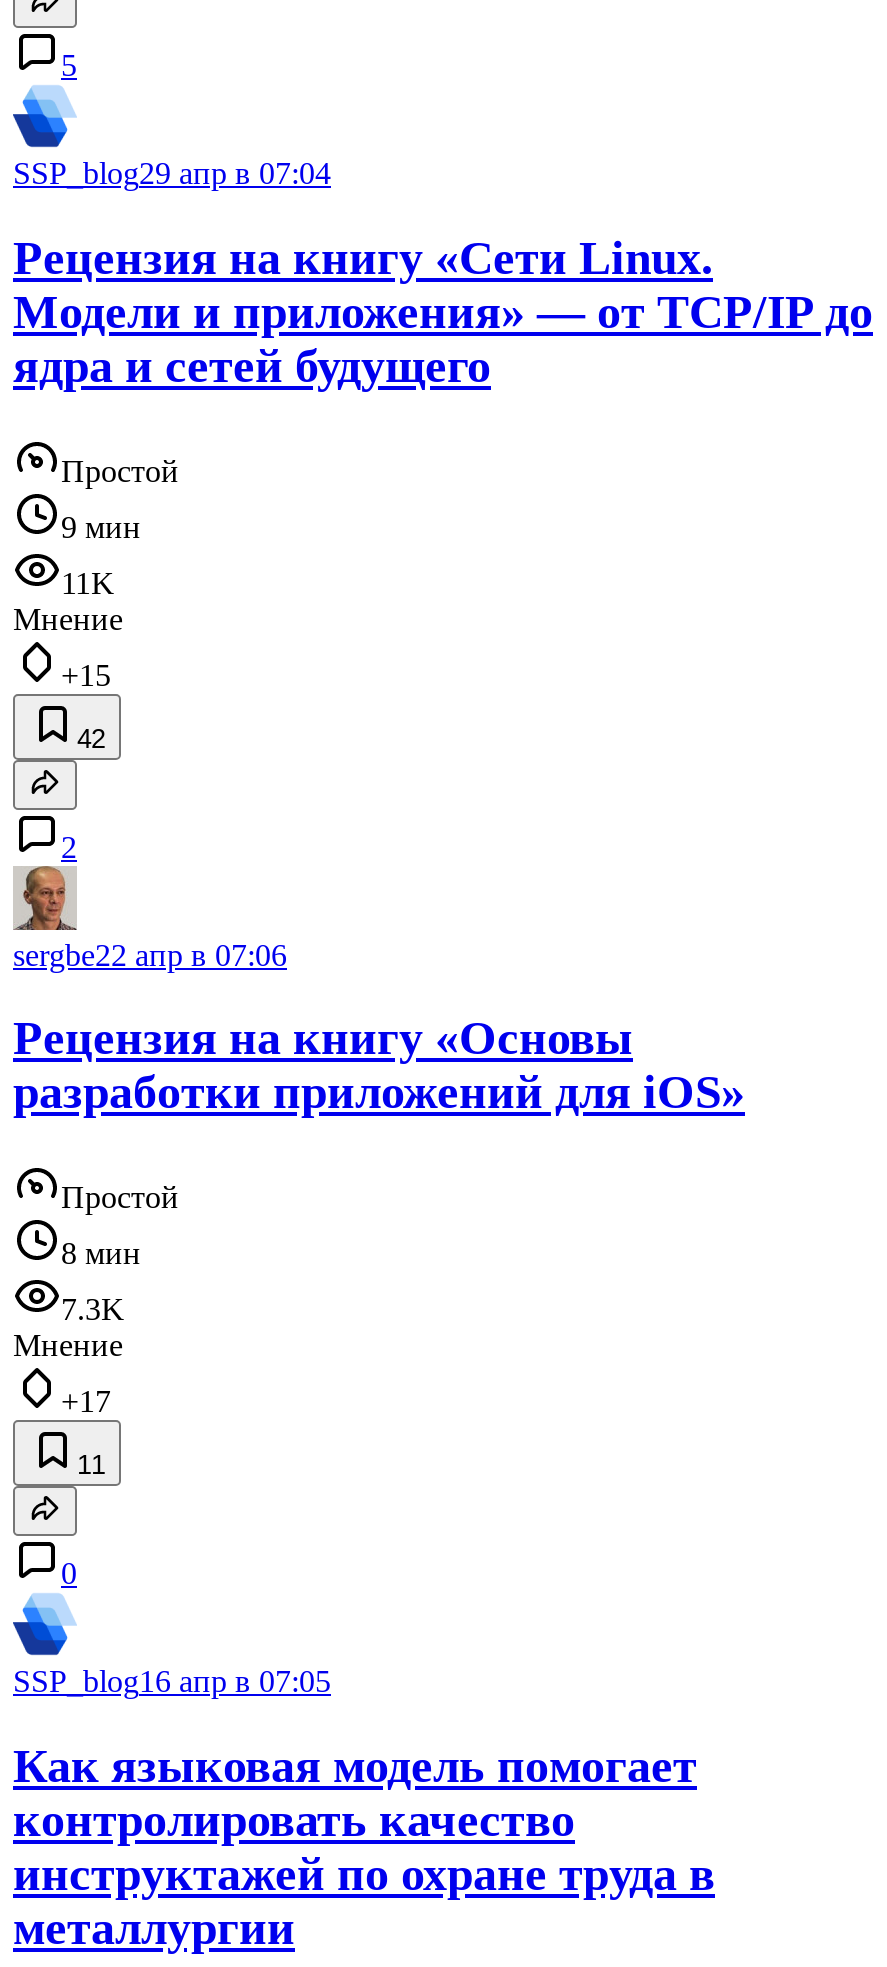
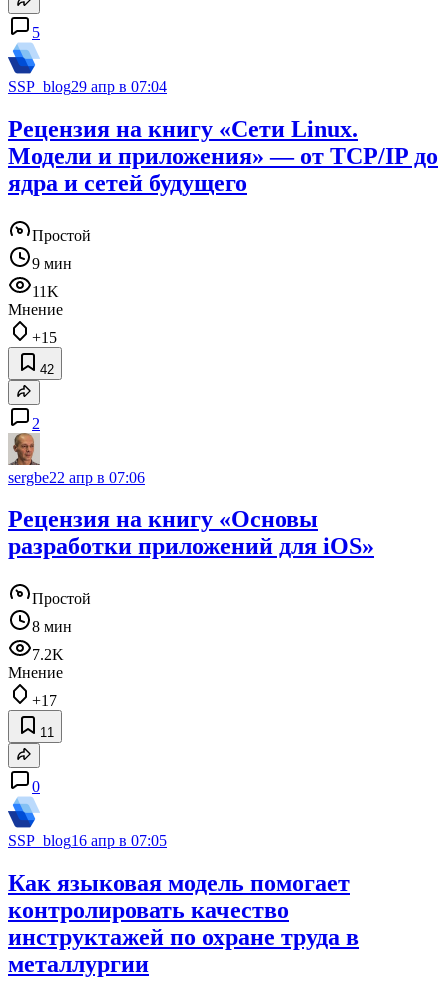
- 7.3K
+ 7.2K
